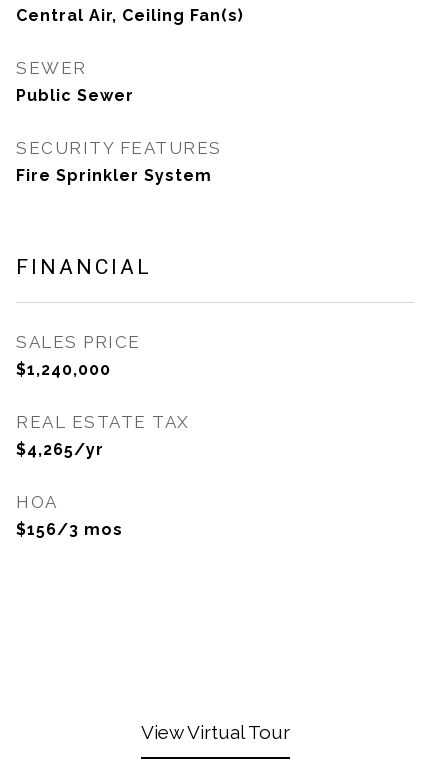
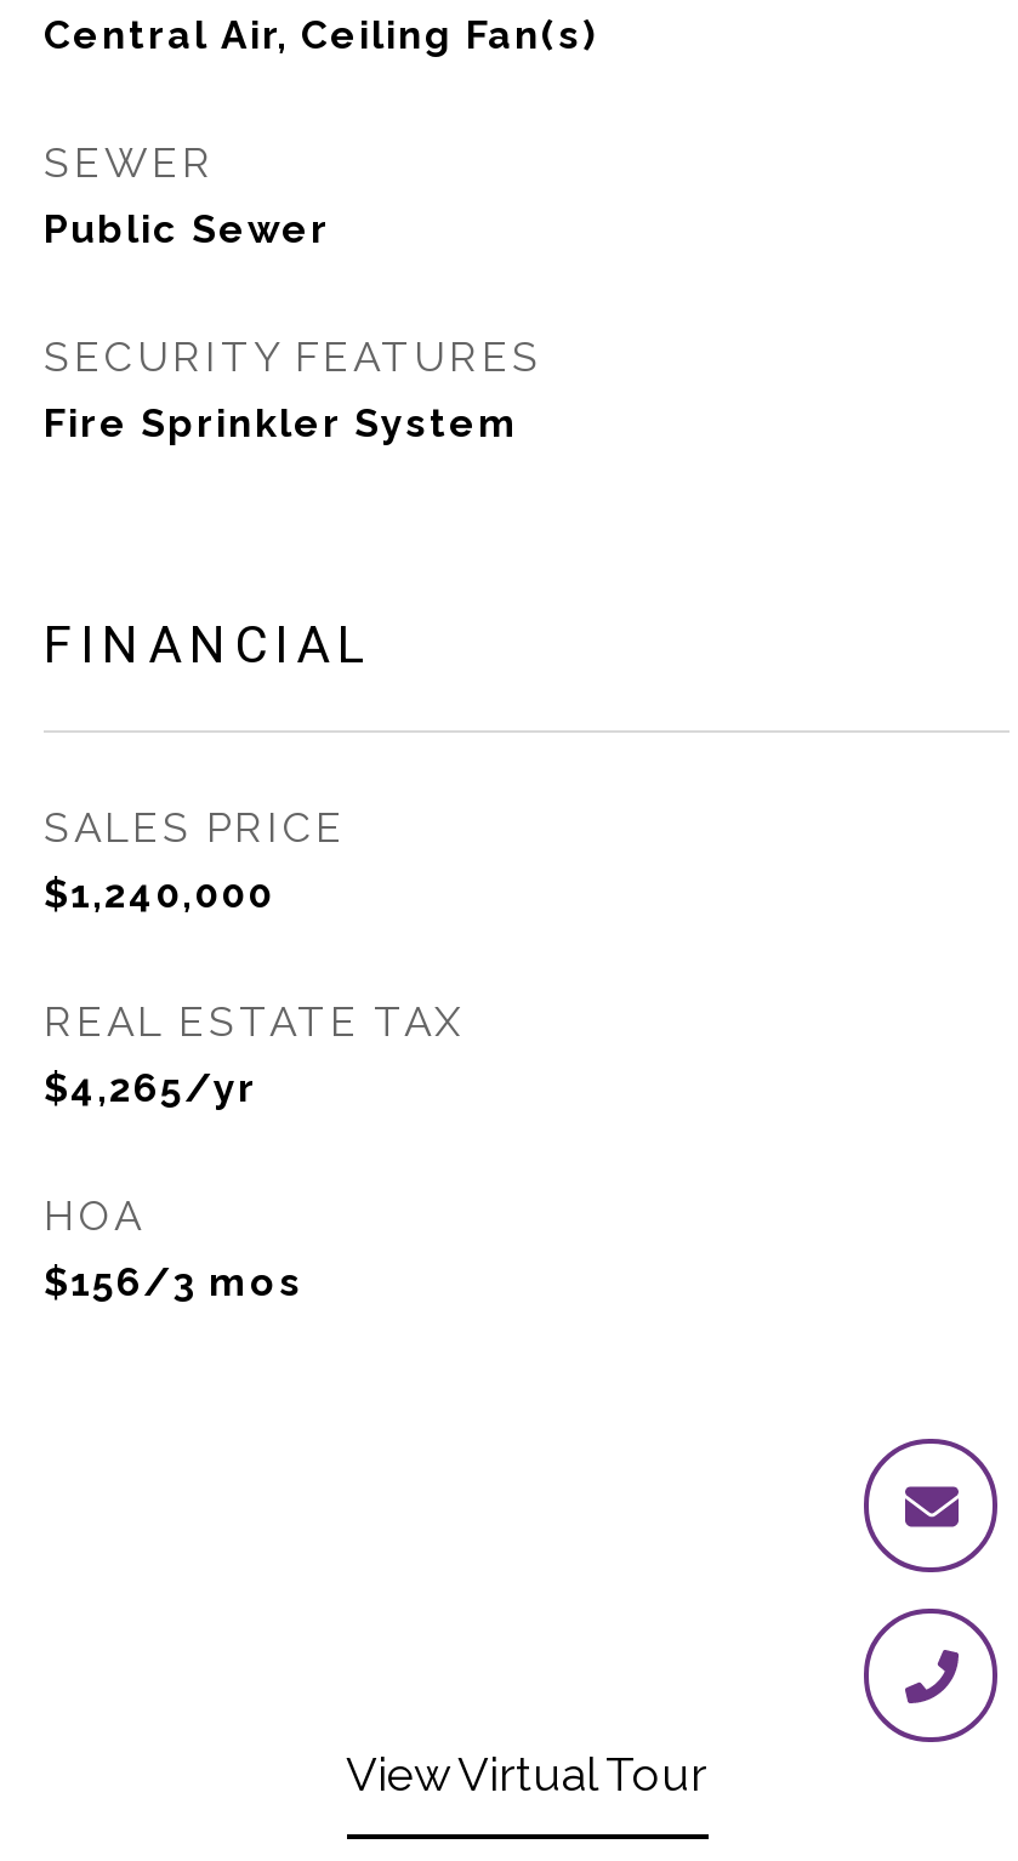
+ [image]

+ [image]
